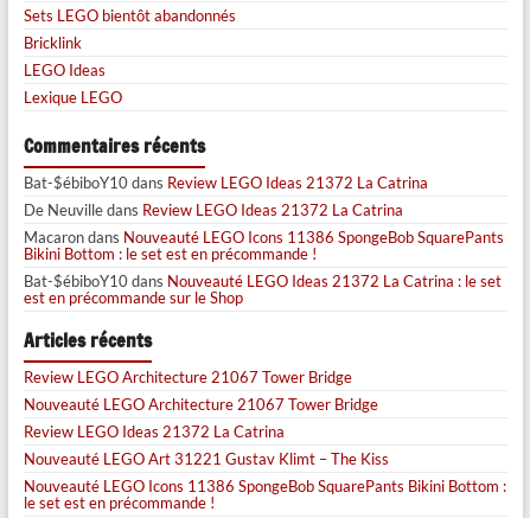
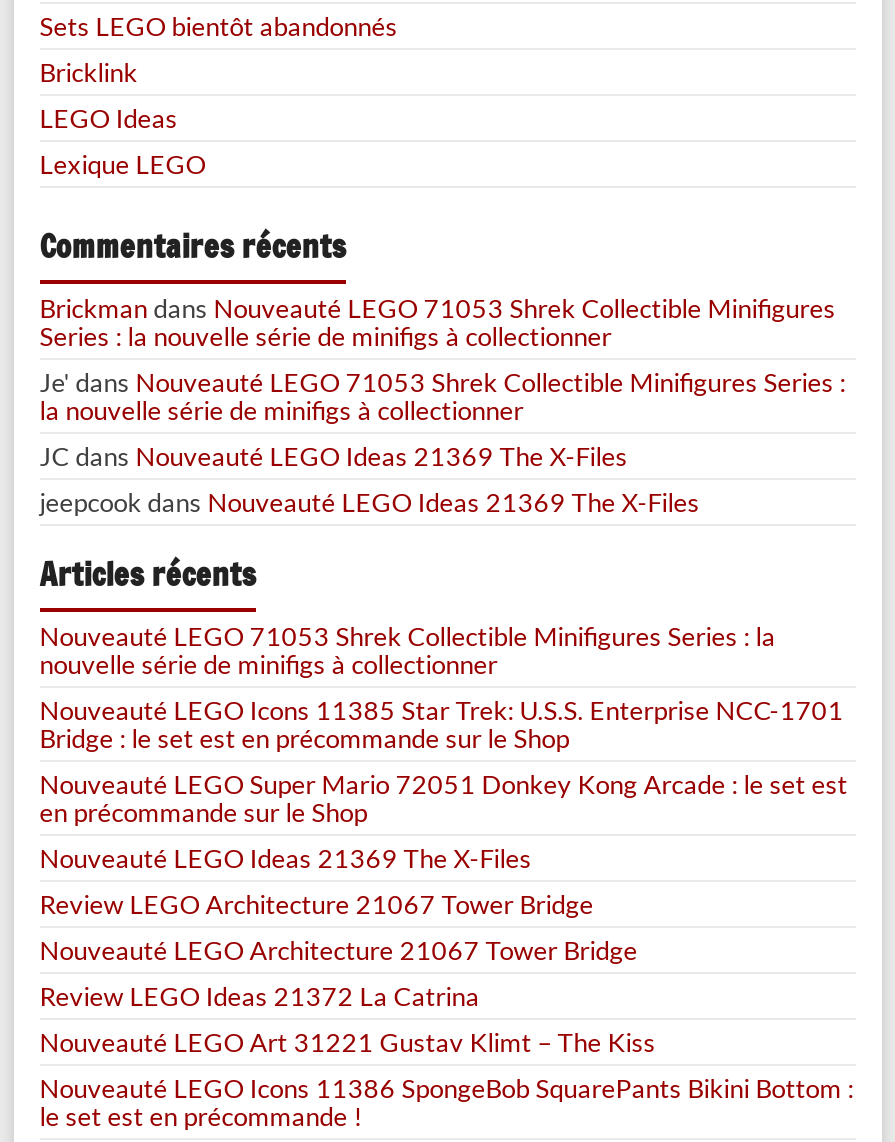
- Bat-$ébiboY10 dans Review LEGO Ideas 21372 La Catrina
- De Neuville dans Review LEGO Ideas 21372 La Catrina
- Macaron dans Nouveauté LEGO Icons 11386 SpongeBob SquarePants
- Bikini Bottom : le set est en précommande !
- Bat-$ébiboY10 dans Nouveauté LEGO Ideas 21372 La Catrina : le set
- est en précommande sur le Shop
+ Brickman dans Nouveauté LEGO 71053 Shrek Collectible Minifigures
+ Series : la nouvelle série de minifigs à collectionner
+ Je' dans Nouveauté LEGO 71053 Shrek Collectible Minifigures Series :
+ la nouvelle série de minifigs à collectionner
+ JC dans Nouveauté LEGO Ideas 21369 The X-Files
+ jeepcook dans Nouveauté LEGO Ideas 21369 The X-Files

+ Nouveauté LEGO 71053 Shrek Collectible Minifigures Series : la
+ nouvelle série de minifigs à collectionner
+ Nouveauté LEGO Icons 11385 Star Trek: U.S.S. Enterprise NCC-1701
+ Bridge : le set est en précommande sur le Shop
+ Nouveauté LEGO Super Mario 72051 Donkey Kong Arcade : le set est
+ en précommande sur le Shop
+ Nouveauté LEGO Ideas 21369 The X-Files
